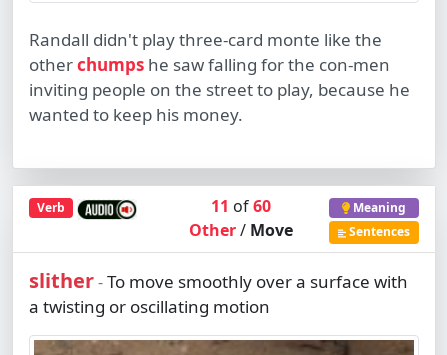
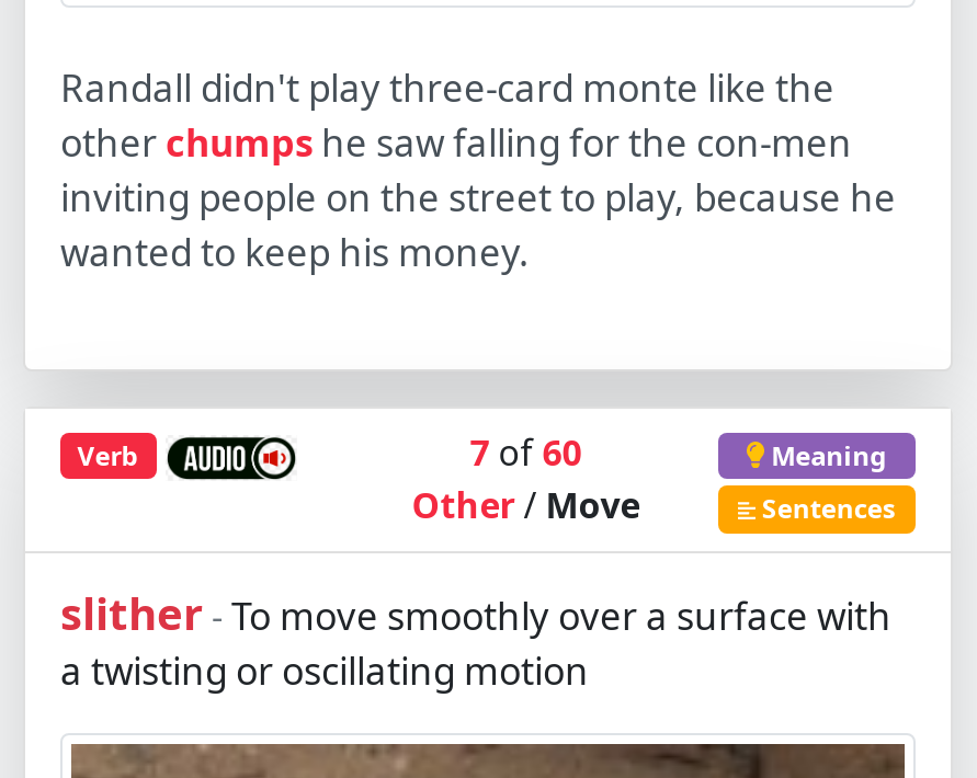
- 11 of 60
+ 7 of 60
